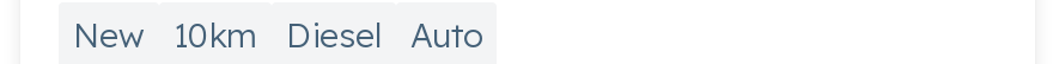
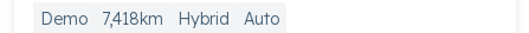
- New
- 10km
- Diesel
+ Demo
+ 7,418km
+ Hybrid
